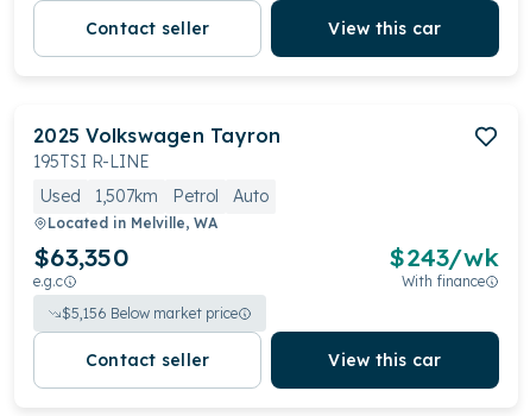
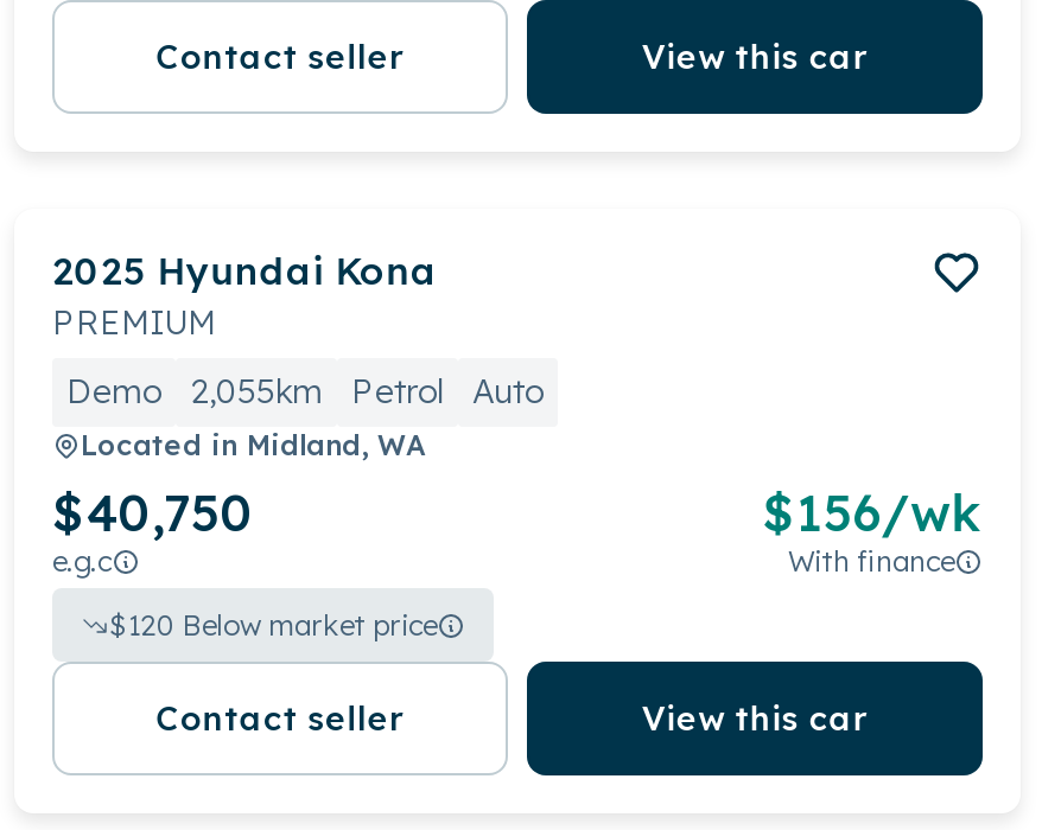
- 2025 Volkswagen Tayron
- 195TSI R-LINE
+ 2025 Hyundai Kona
+ PREMIUM

- Used
- 1,507km
+ Demo
+ 2,055km

- Located in Melville, WA
+ Located in Midland, WA

- $63,350
+ $40,750

- $243/wk
+ $156/wk

- $5,156 Below market price
+ $120 Below market price
